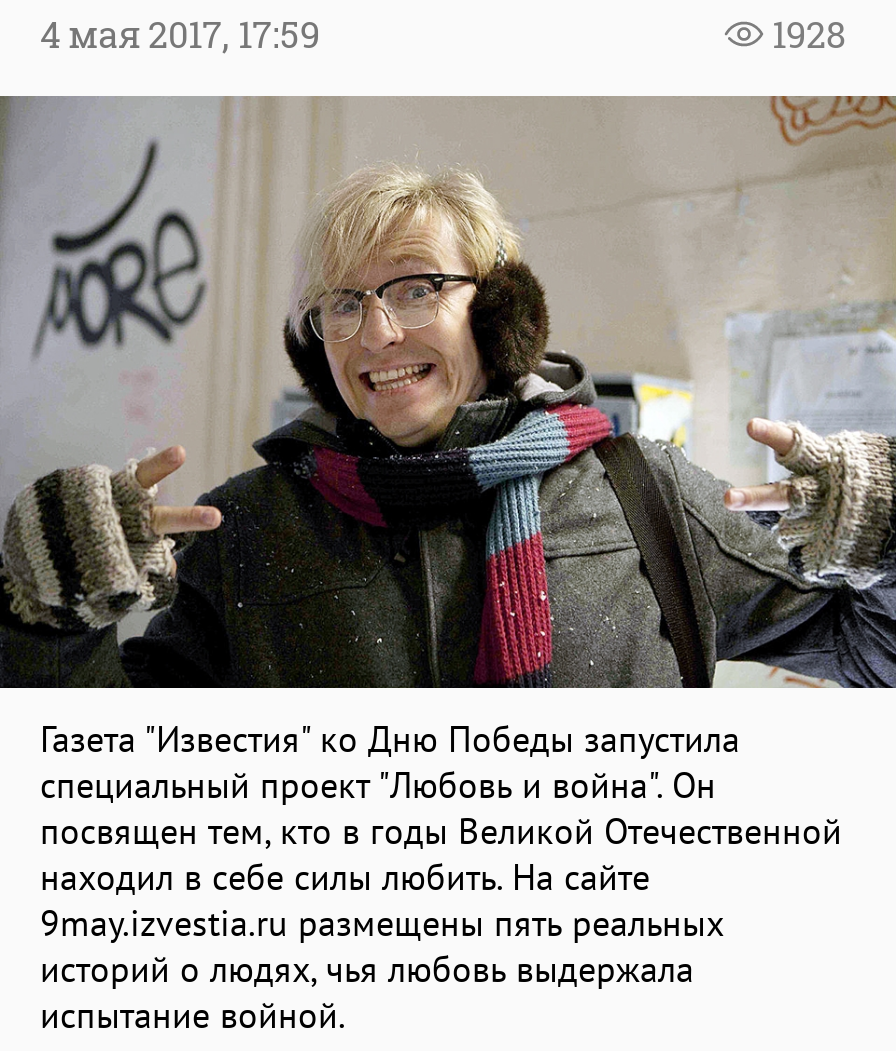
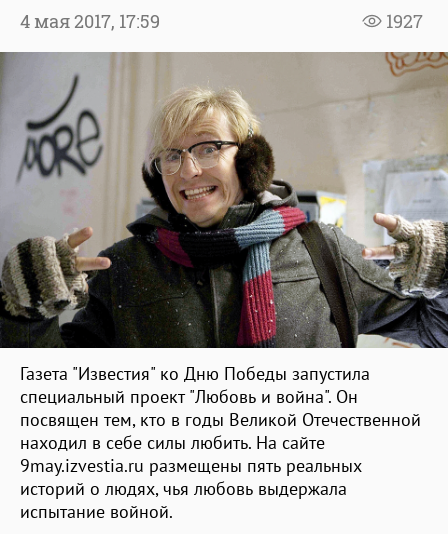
- 1928
+ 1927
